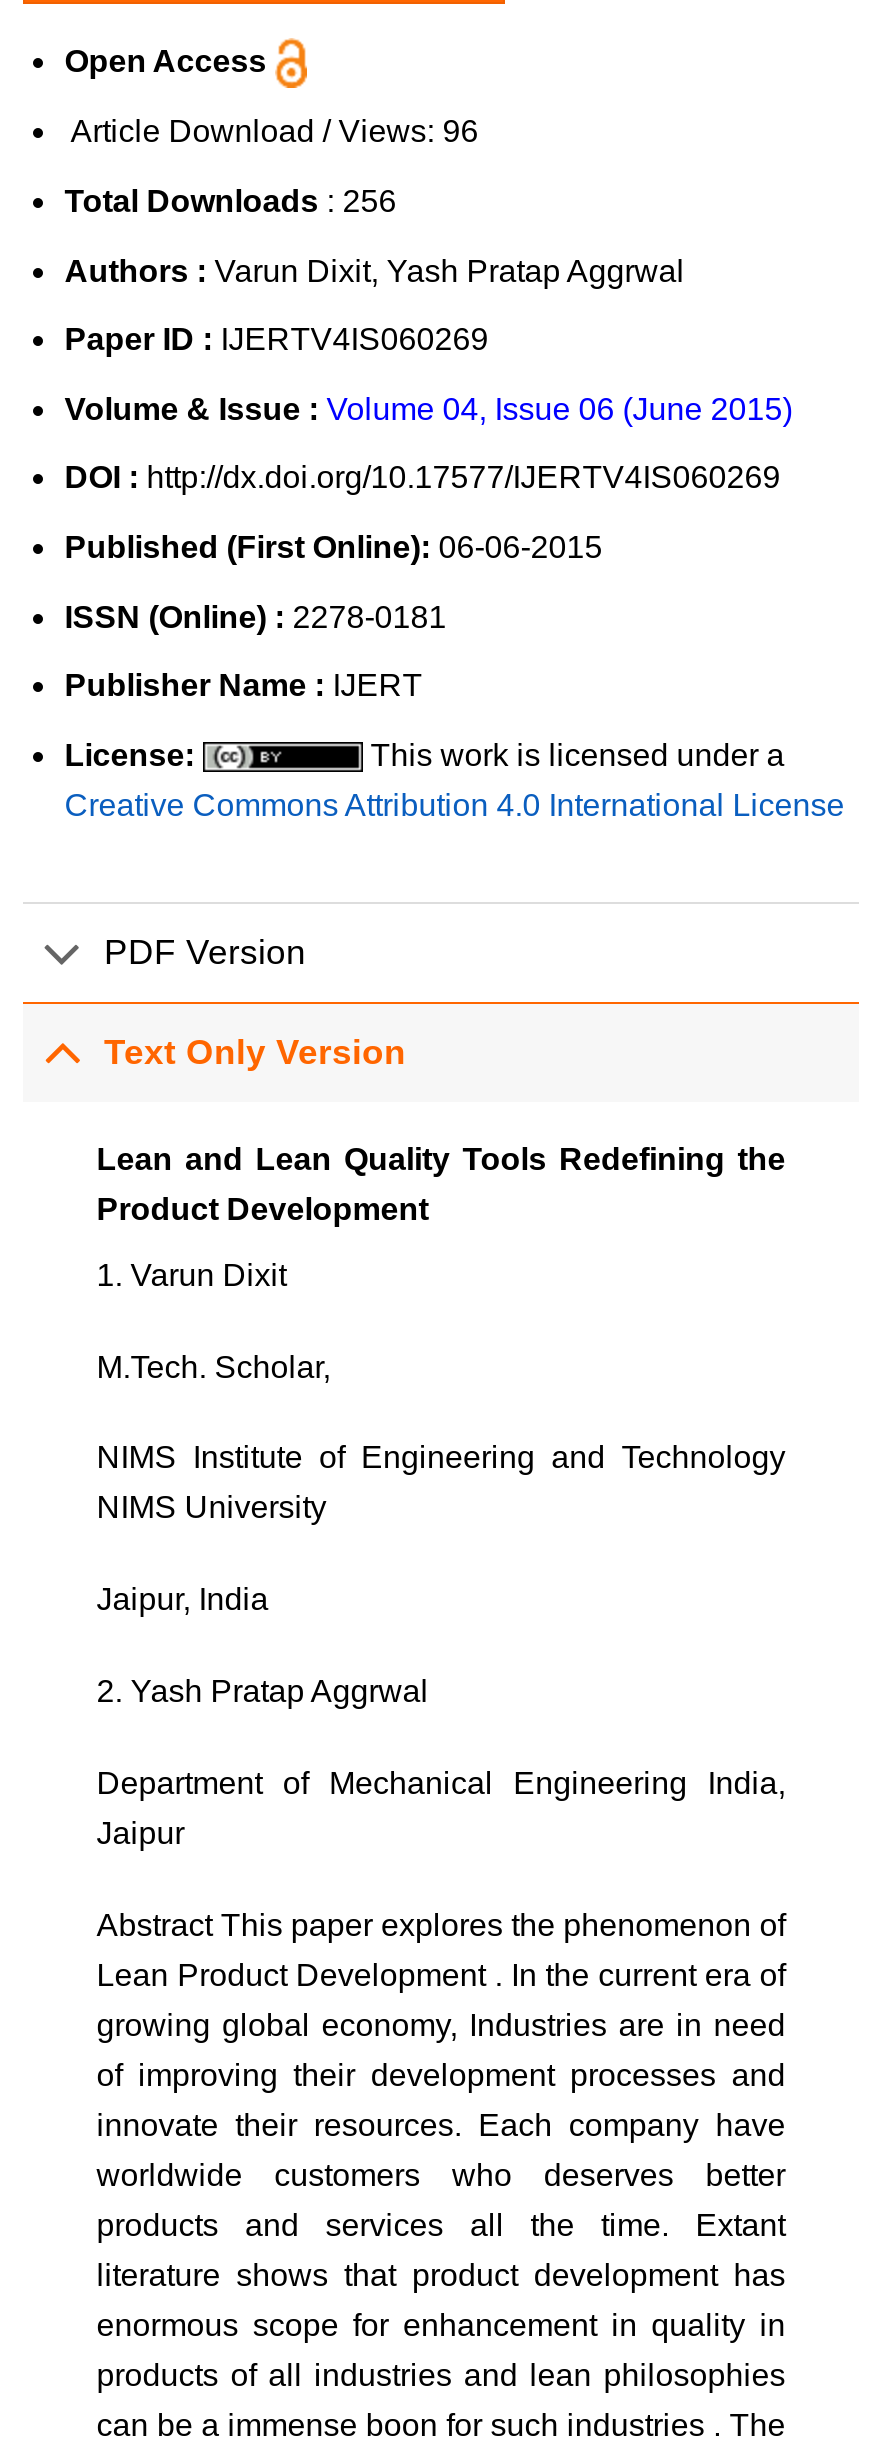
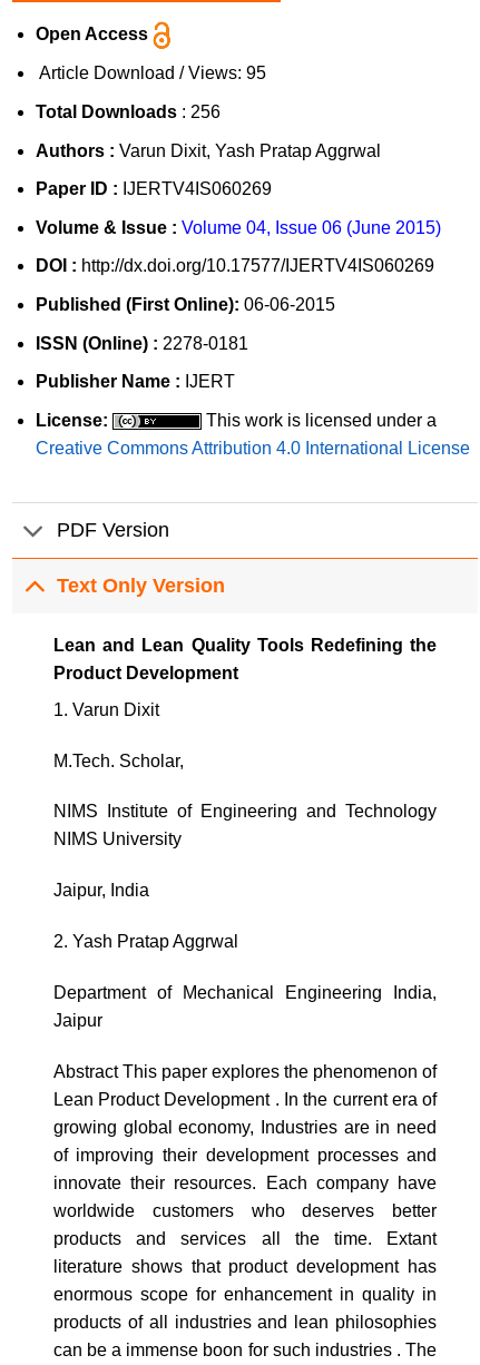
- Article Download / Views: 96
+ Article Download / Views: 95
